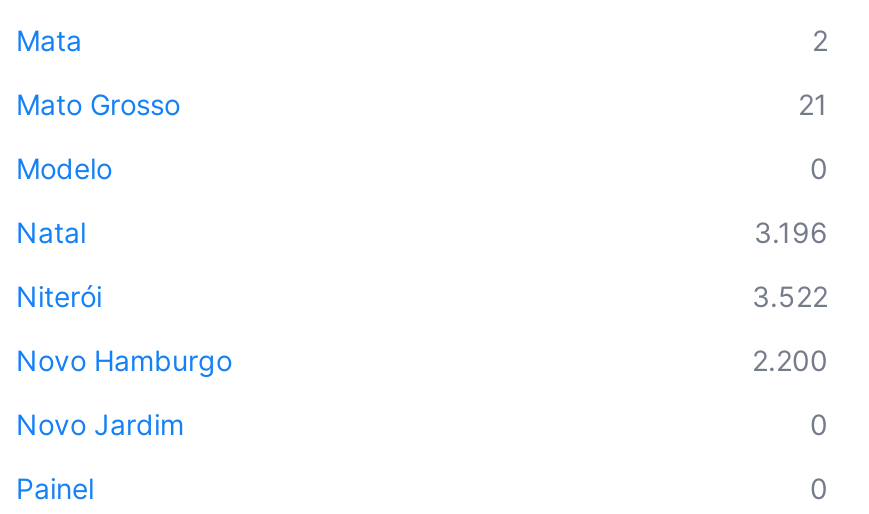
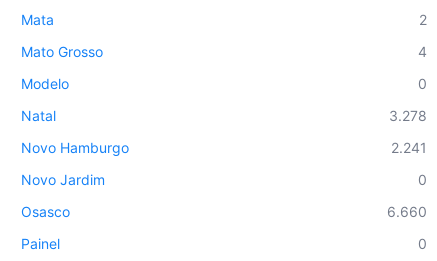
- 21
+ 4

- 3.196
- Niterói
- 3.522
+ 3.278

moved up: Novo Hamburgo | Novo Jardim | 0

- 2.200
+ 2.241

+ Osasco
+ 6.660
